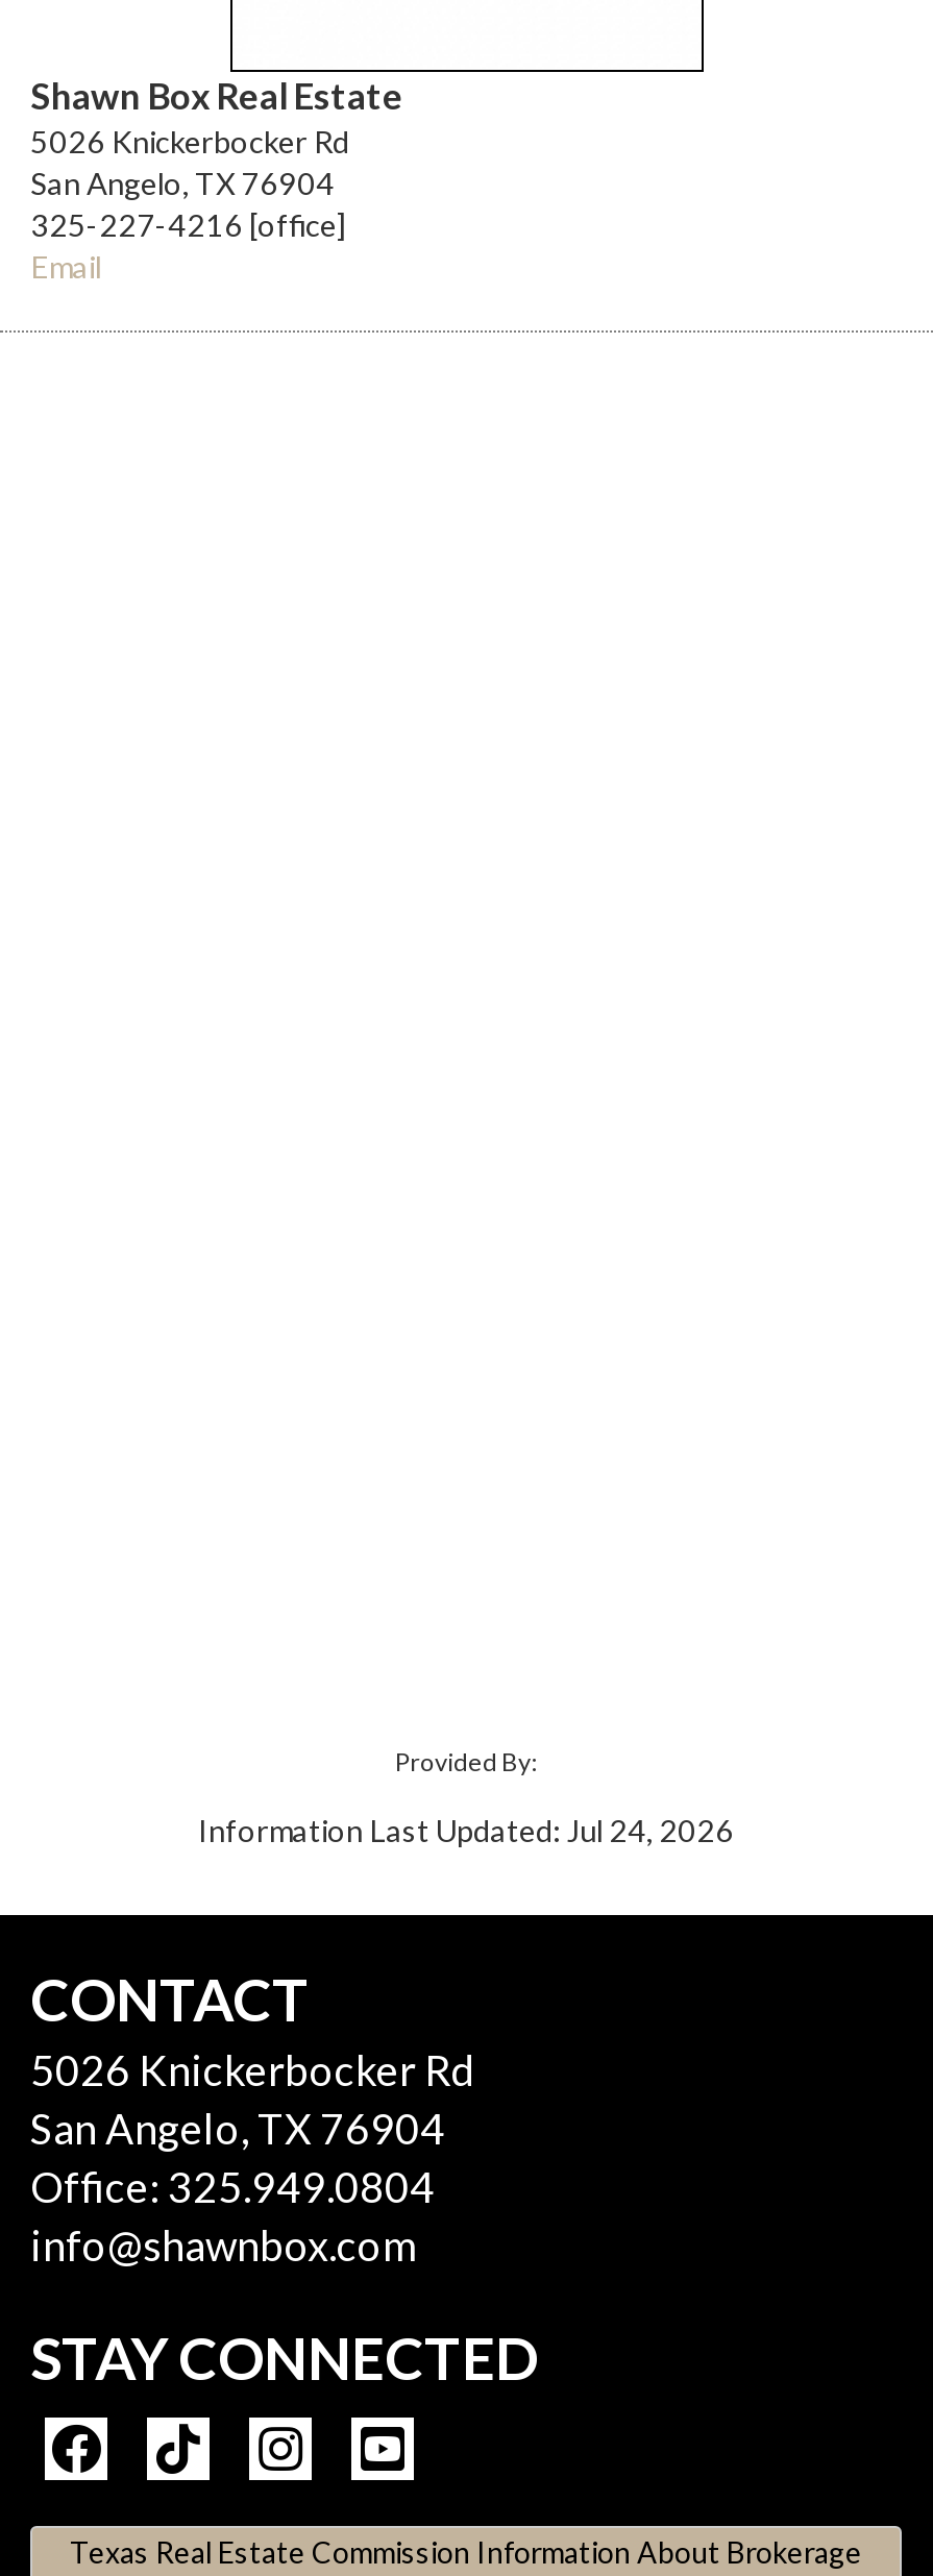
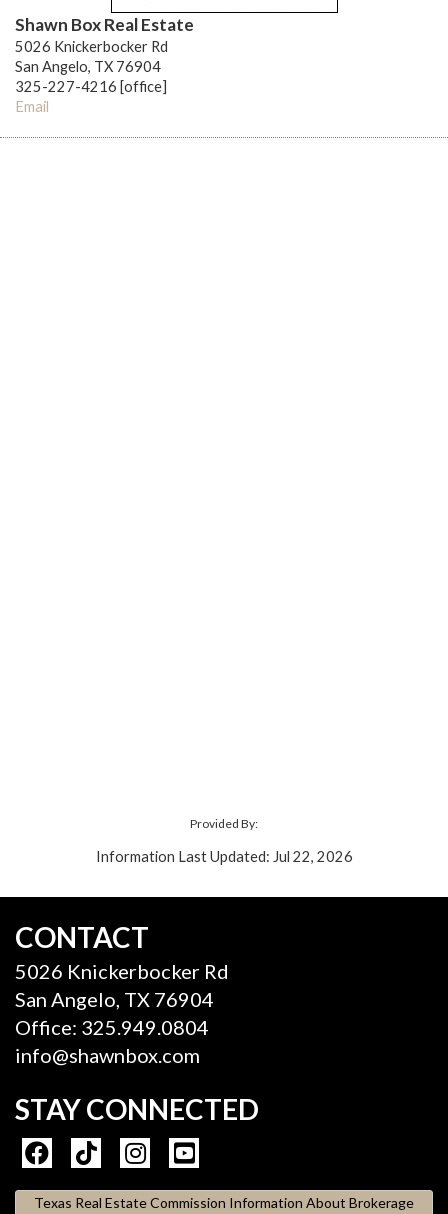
- Information Last Updated: Jul 24, 2026
+ Information Last Updated: Jul 22, 2026
